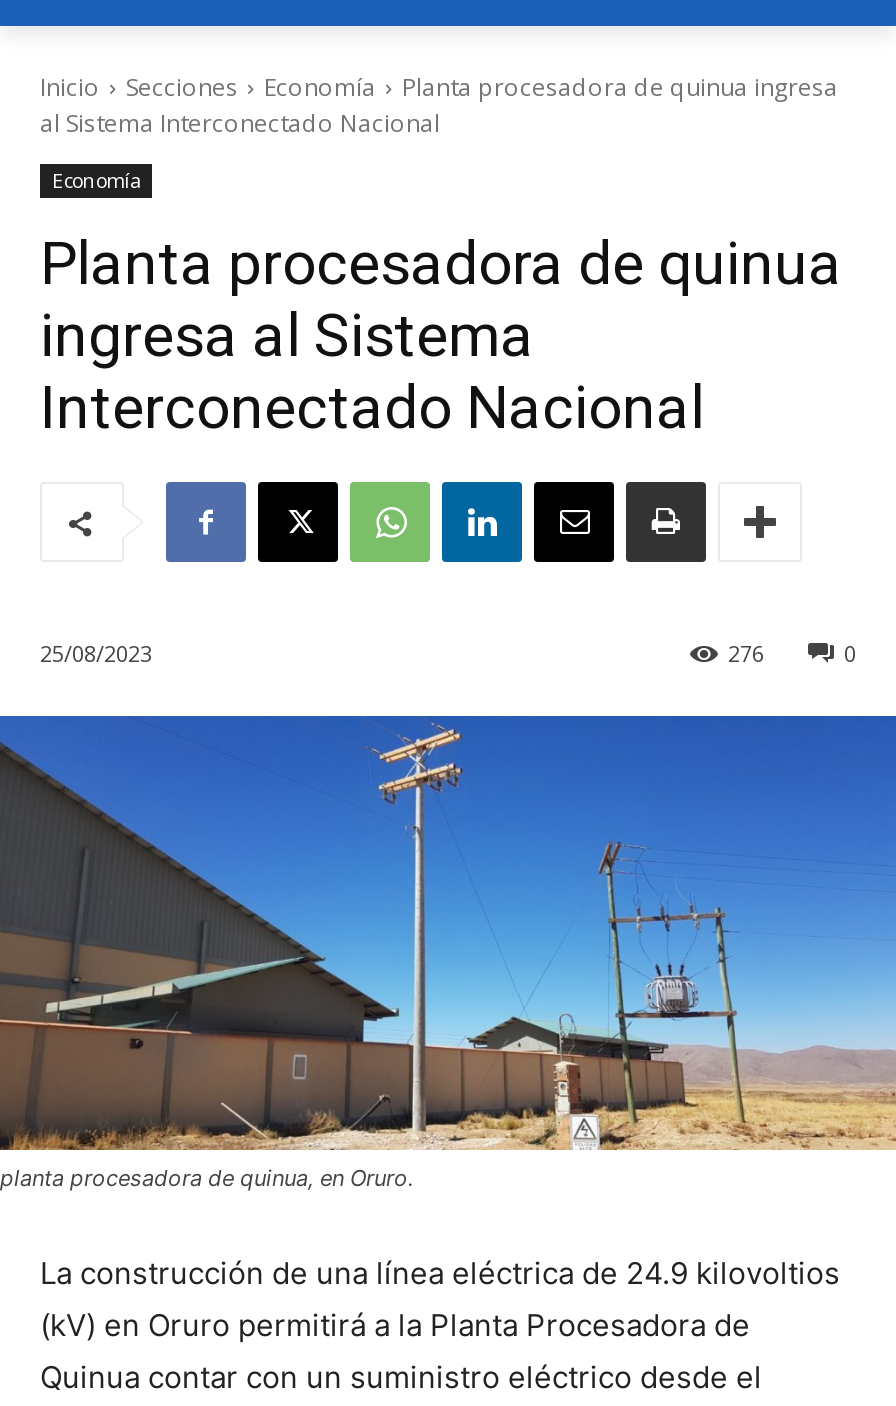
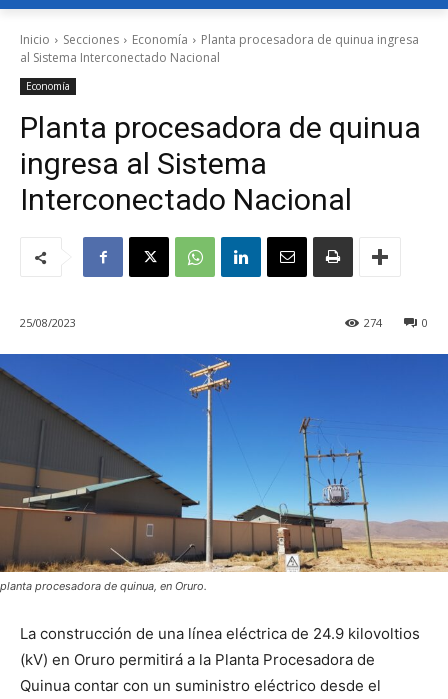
- 276
+ 274
